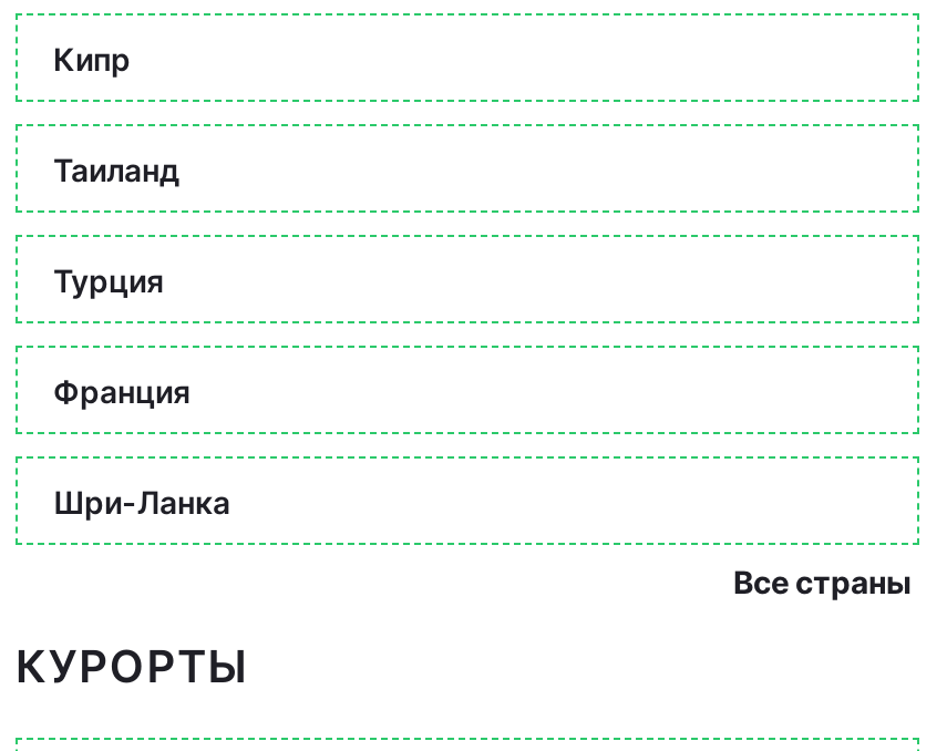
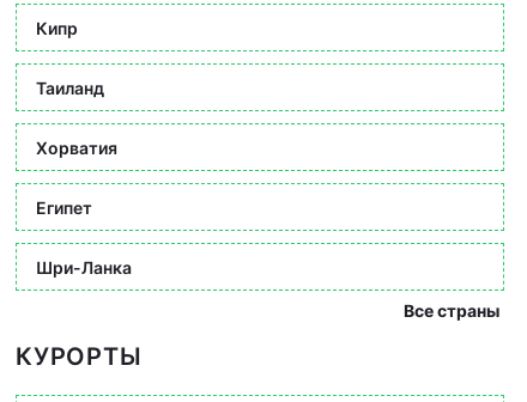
- Турция
+ Хорватия

- Франция
+ Египет
